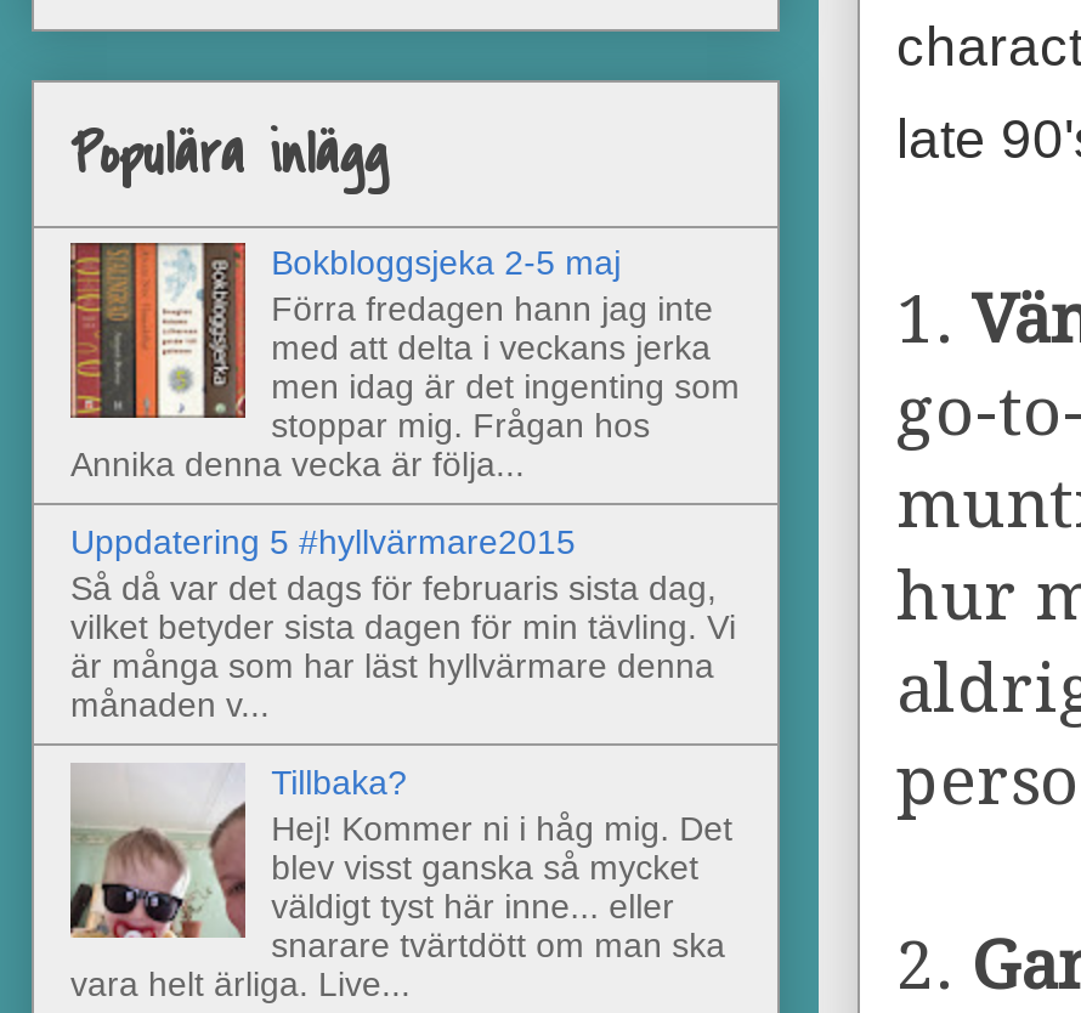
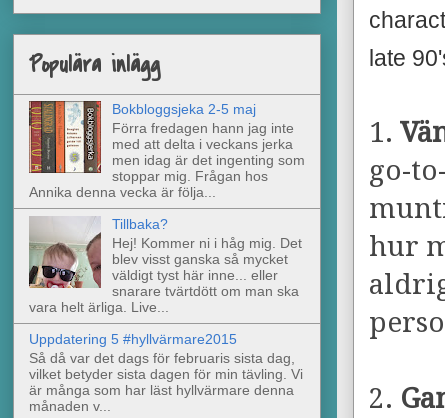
moved down: Uppdatering 5 #hyllvärmare2015 | Så då var det dags för februaris sista dag, | vilket betyder sista dagen för min tävling. Vi | är många som har läst hyllvärmare denna | månaden v...

moved up: [image] | Tillbaka? | Hej! Kommer ni i håg mig. Det | blev visst ganska så mycket | väldigt tyst här inne... eller | snarare tvärtdött om man ska | vara helt ärliga. Live...
